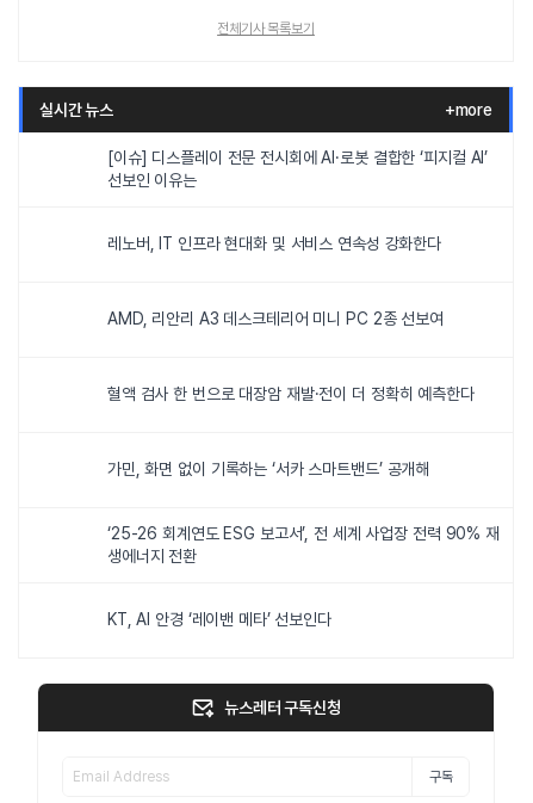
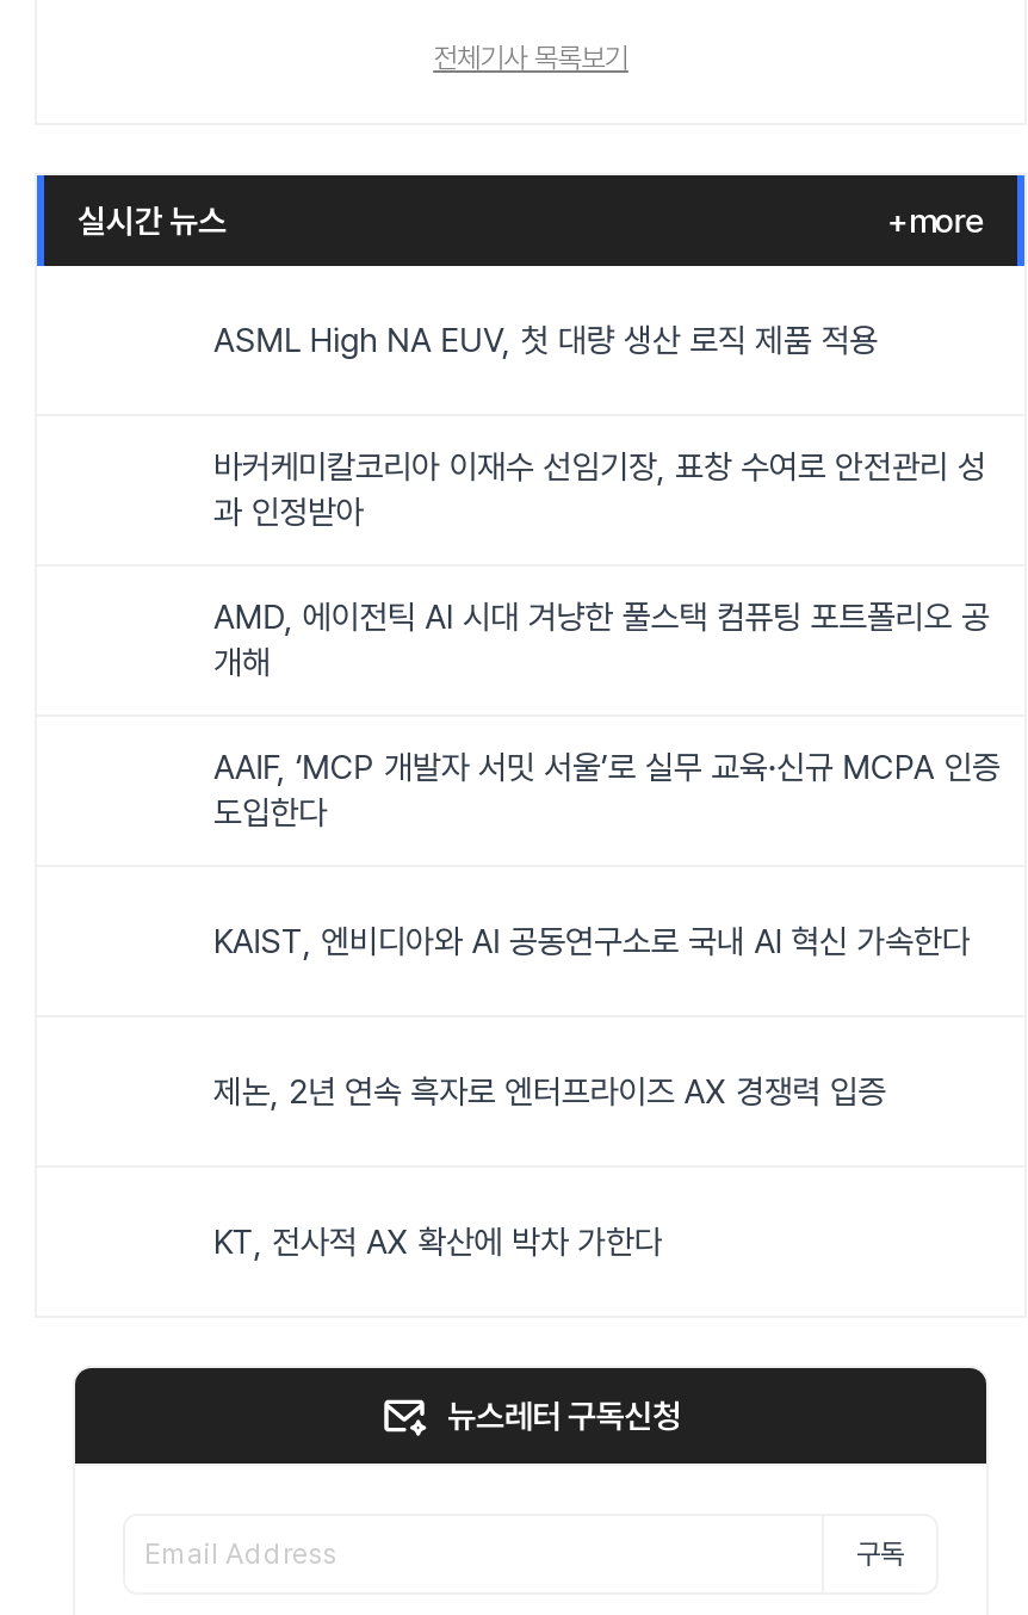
- [이슈] 디스플레이 전문 전시회에 AI·로봇 결합한 ‘피지컬 AI’
- 선보인 이유는
+ ASML High NA EUV, 첫 대량 생산 로직 제품 적용

- 레노버, IT 인프라 현대화 및 서비스 연속성 강화한다
+ 바커케미칼코리아 이재수 선임기장, 표창 수여로 안전관리 성
+ 과 인정받아

- AMD, 리안리 A3 데스크테리어 미니 PC 2종 선보여
+ AMD, 에이전틱 AI 시대 겨냥한 풀스택 컴퓨팅 포트폴리오 공
+ 개해

- 혈액 검사 한 번으로 대장암 재발·전이 더 정확히 예측한다
+ AAIF, ‘MCP 개발자 서밋 서울’로 실무 교육·신규 MCPA 인증
+ 도입한다

- 가민, 화면 없이 기록하는 ‘서카 스마트밴드’ 공개해
+ KAIST, 엔비디아와 AI 공동연구소로 국내 AI 혁신 가속한다

- ‘25-26 회계연도 ESG 보고서’, 전 세계 사업장 전력 90% 재
- 생에너지 전환
+ 제논, 2년 연속 흑자로 엔터프라이즈 AX 경쟁력 입증

- KT, AI 안경 ‘레이밴 메타’ 선보인다
+ KT, 전사적 AX 확산에 박차 가한다
